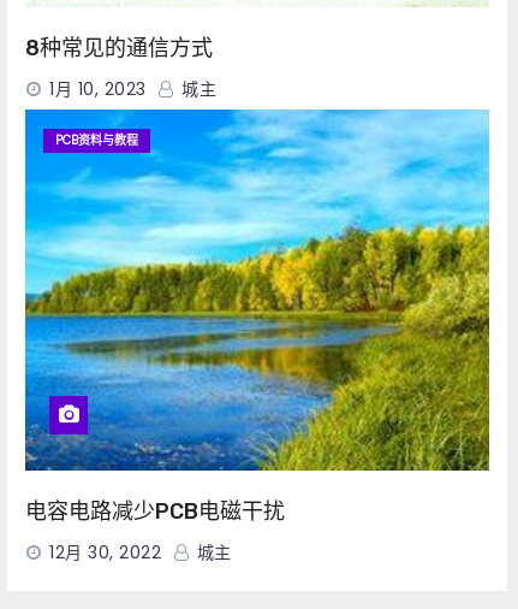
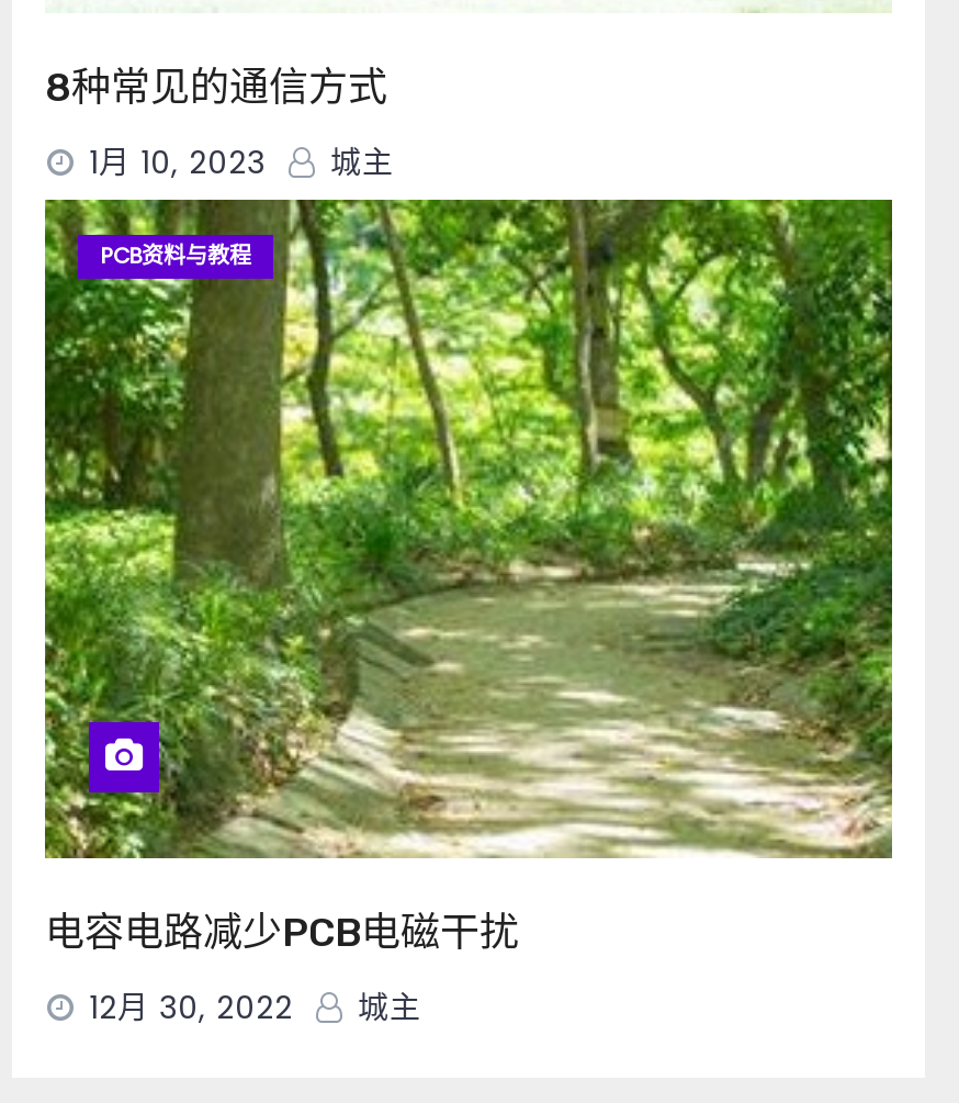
- [image]
+ [image]
